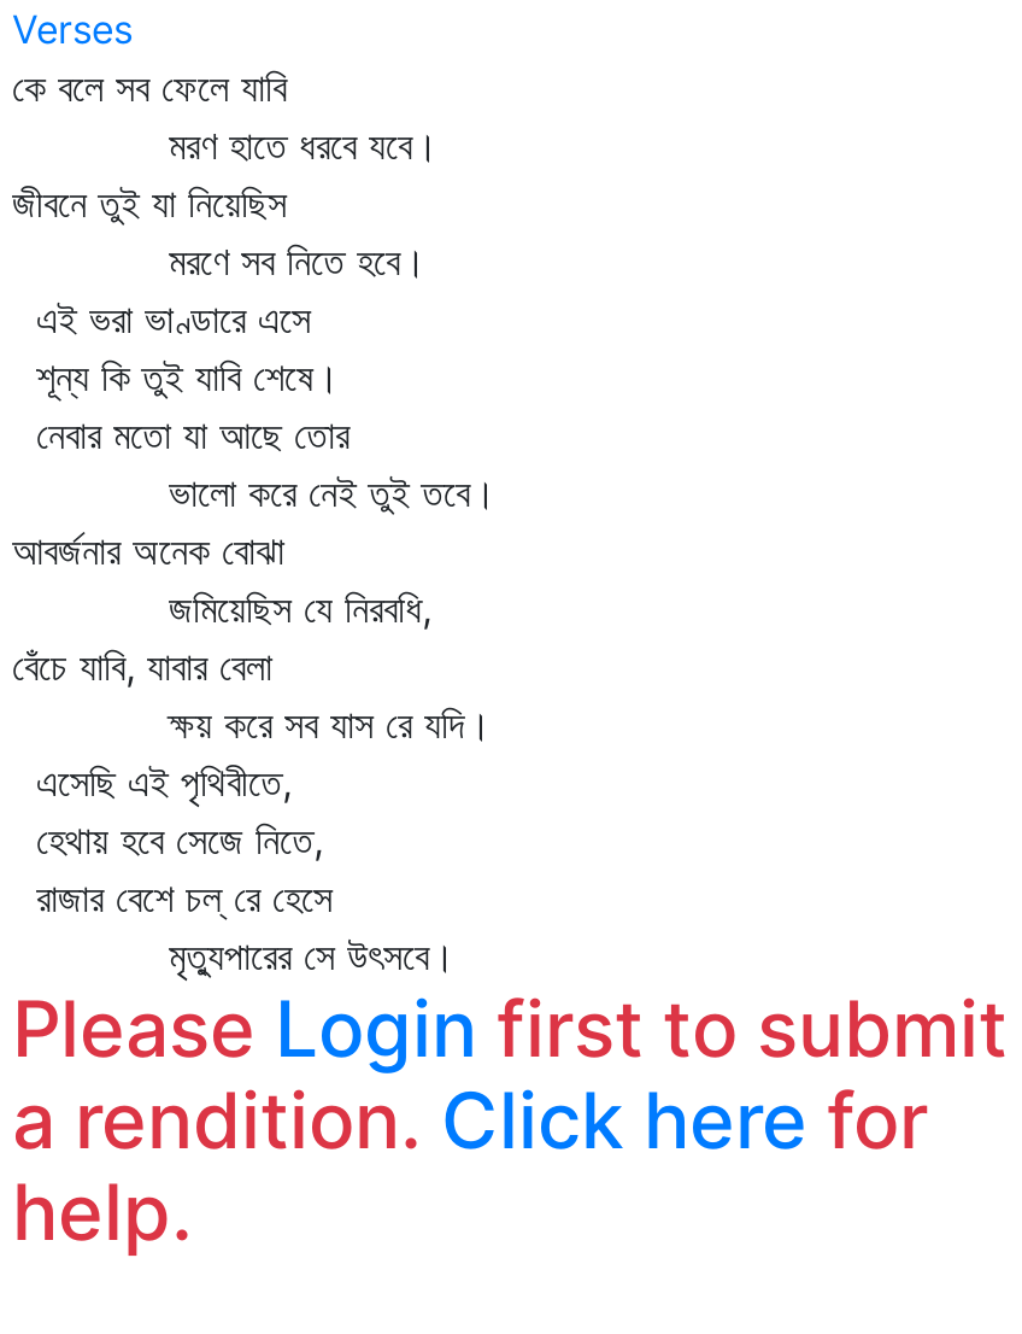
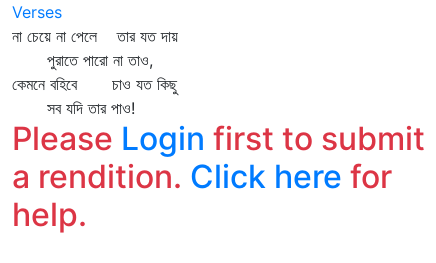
- কে বলে সব ফেলে যাবি
- মরণ হাতে ধরবে যবে।
- জীবনে তুই যা নিয়েছিস
- মরণে সব নিতে হবে।
- এই ভরা ভাণ্ডারে এসে
- শূন্য কি তুই যাবি শেষে।
- নেবার মতো যা আছে তোর
- ভালো করে নেই তুই তবে।
- আবর্জনার অনেক বোঝা
- জমিয়েছিস যে নিরবধি,
- বেঁচে যাবি, যাবার বেলা
- ক্ষয় করে সব যাস রে যদি।
- এসেছি এই পৃথিবীতে,
- হেথায় হবে সেজে নিতে,
- রাজার বেশে চল্‌ রে হেসে
- মৃত্যুপারের সে উৎসবে।
+ না চেয়ে না পেলে তার যত দায়
+ পুরাতে পারো না তাও,
+ কেমনে বহিবে চাও যত কিছু
+ সব যদি তার পাও!
